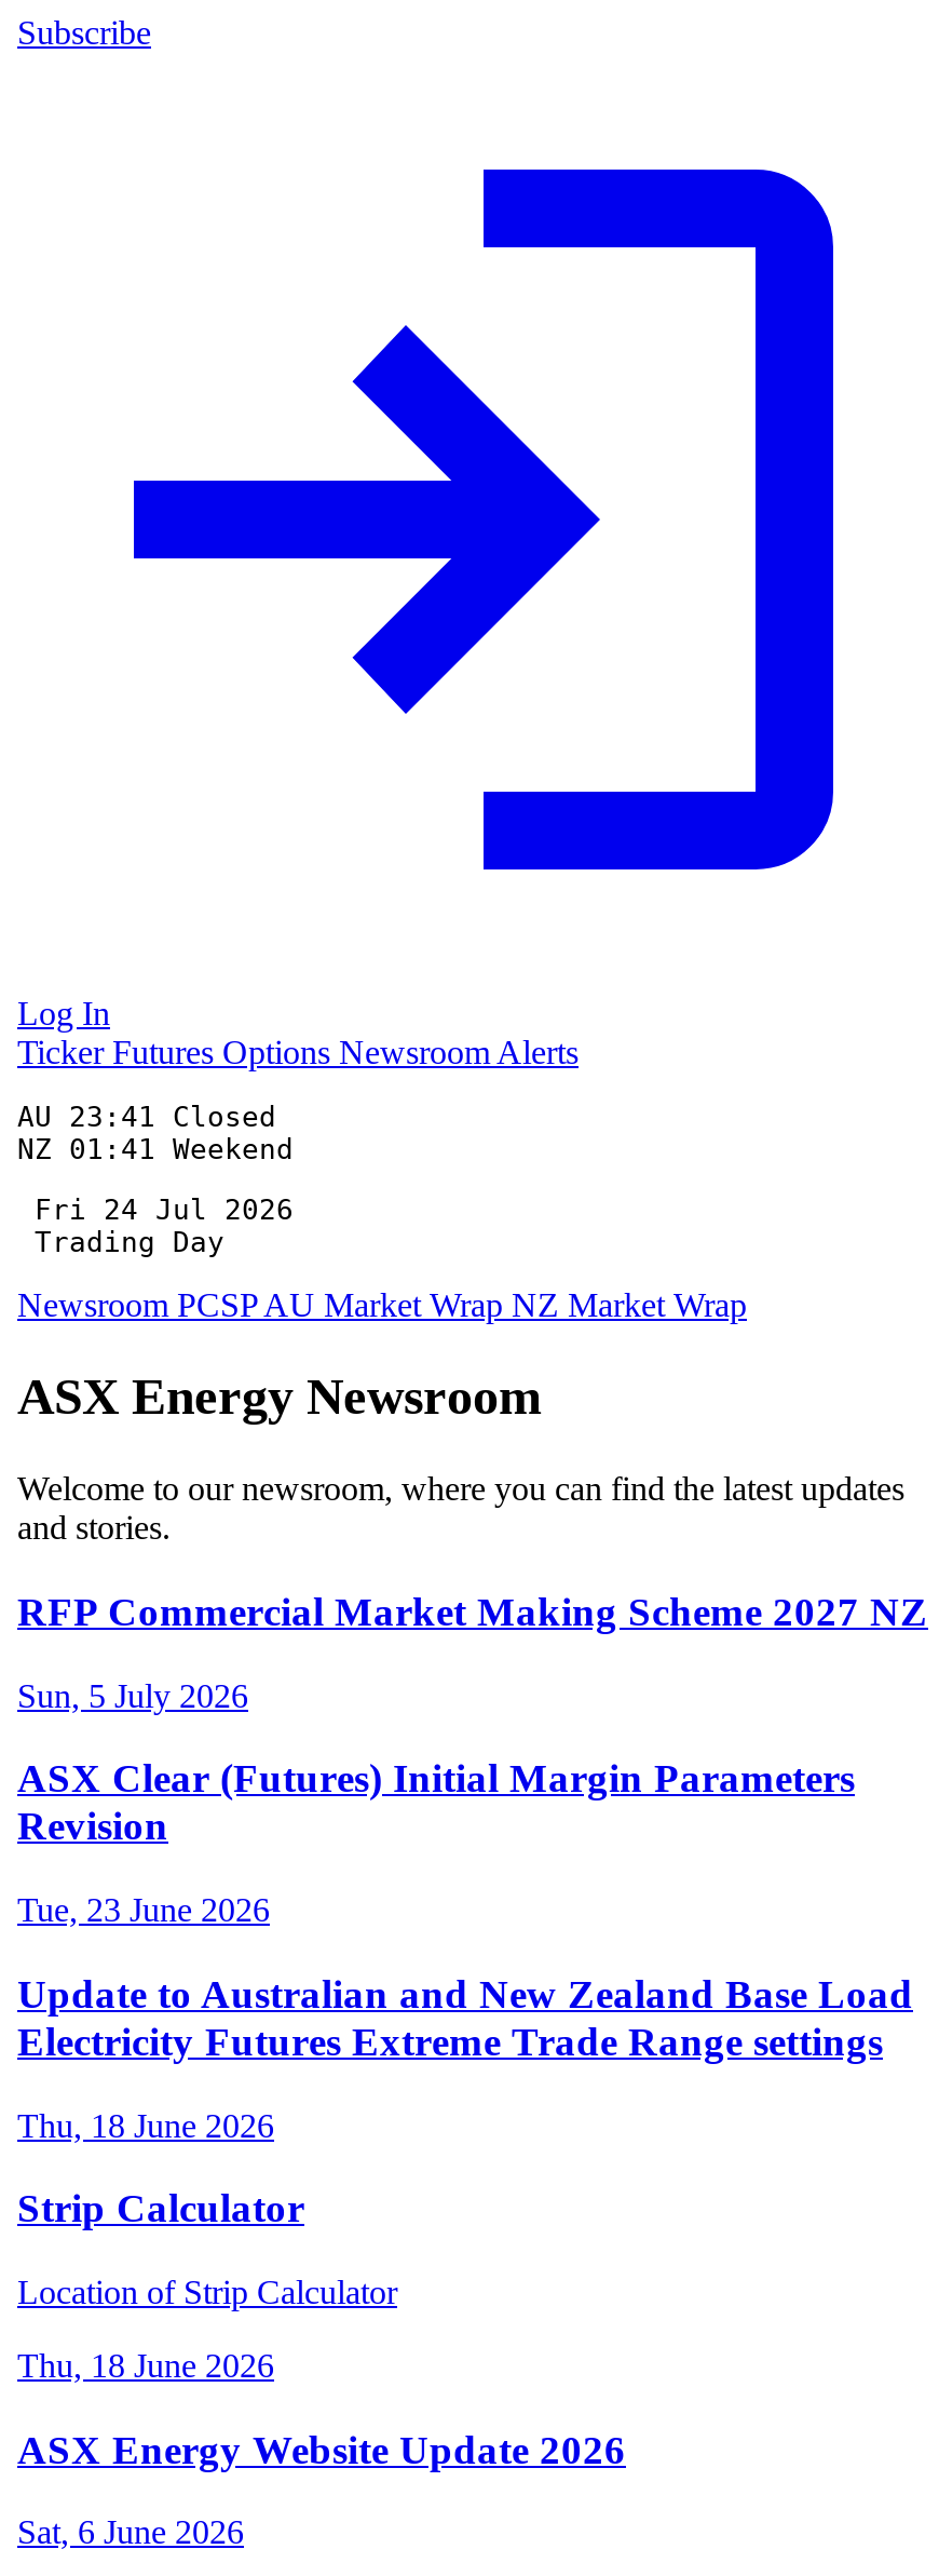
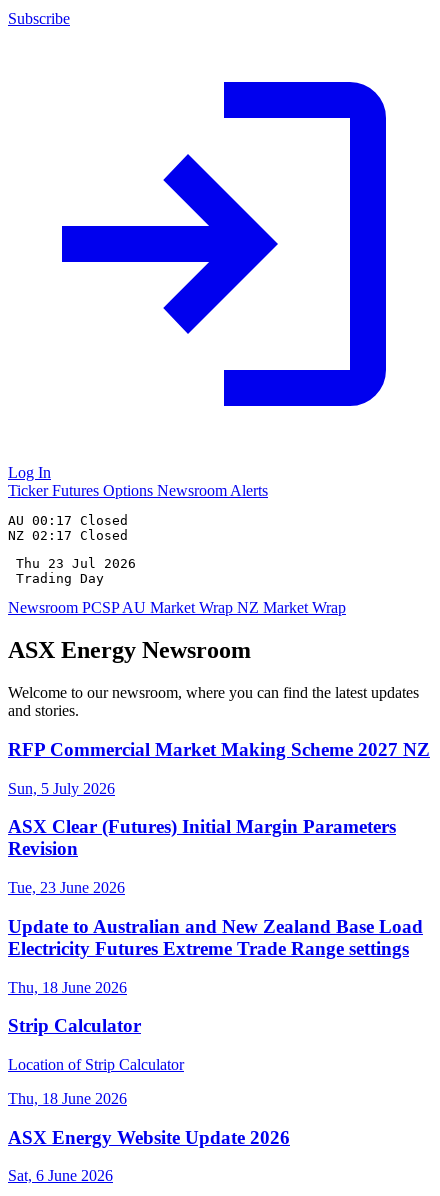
- AU 23:41 Closed
+ AU 00:17 Closed

- Fri 24 Jul 2026
+ Thu 23 Jul 2026
